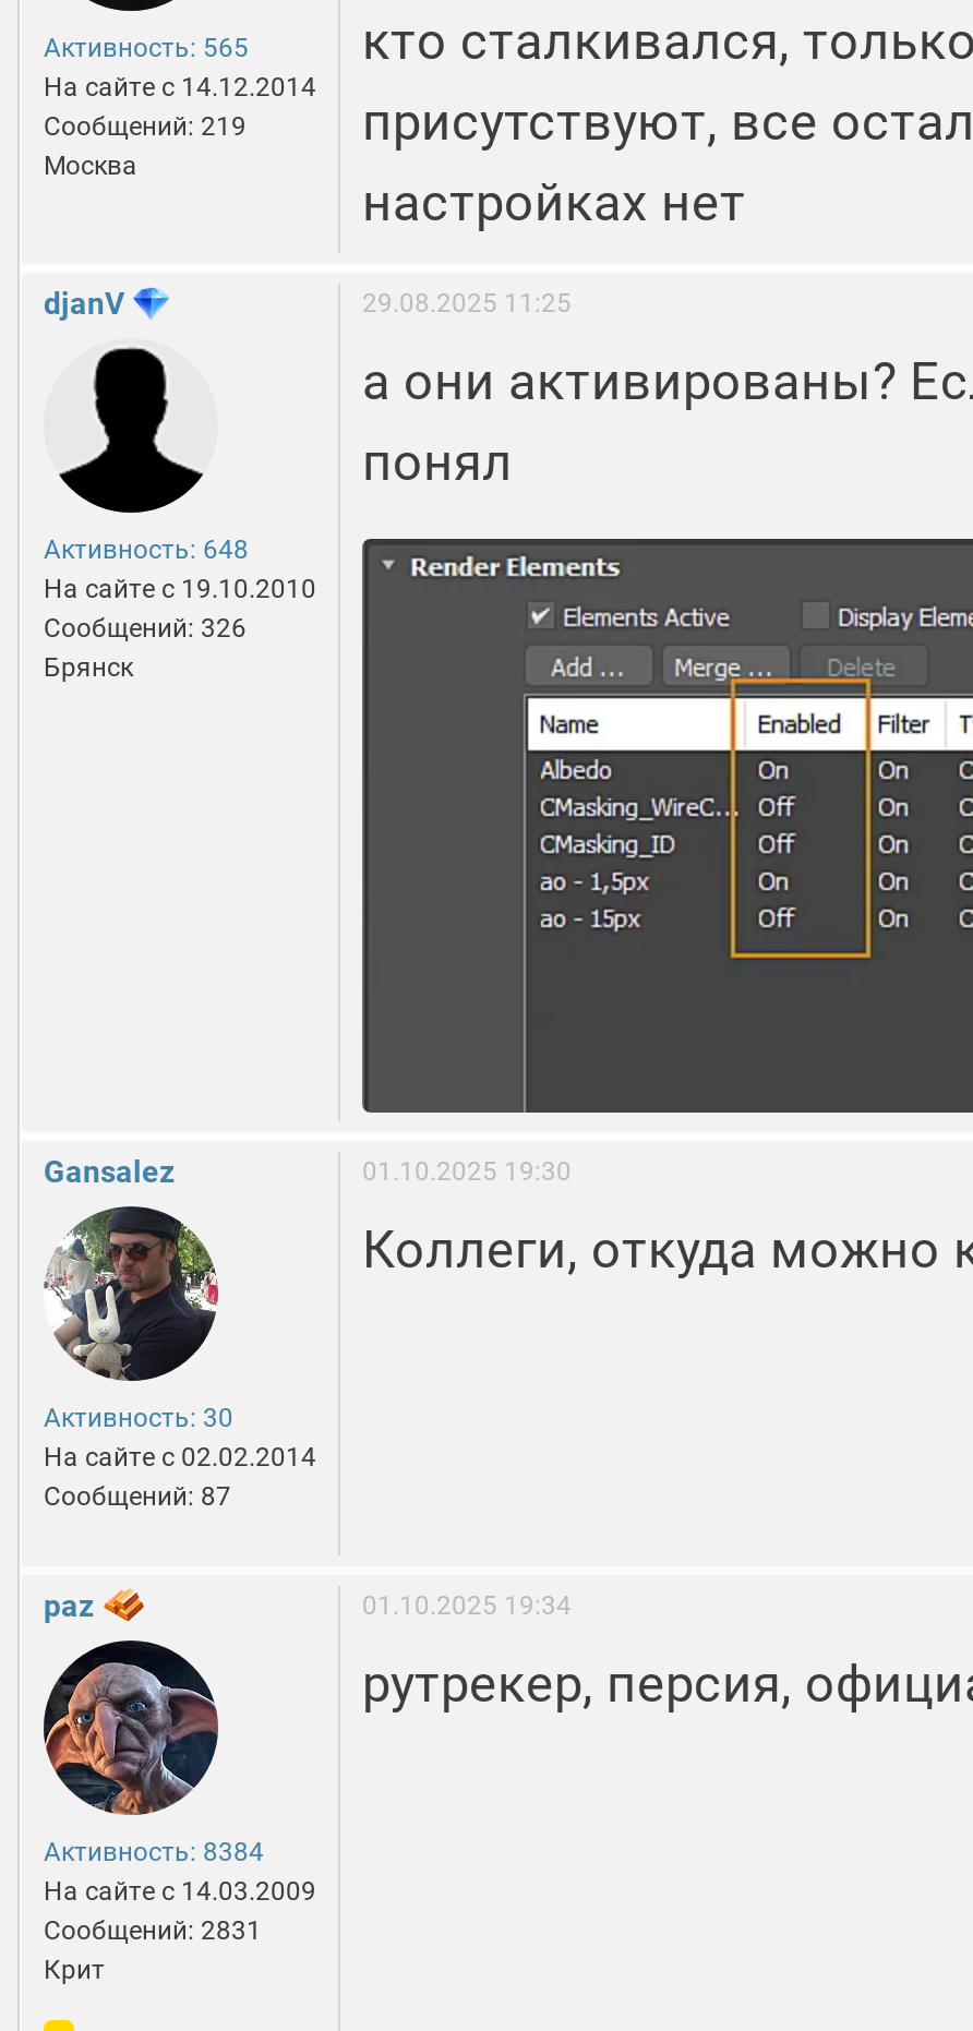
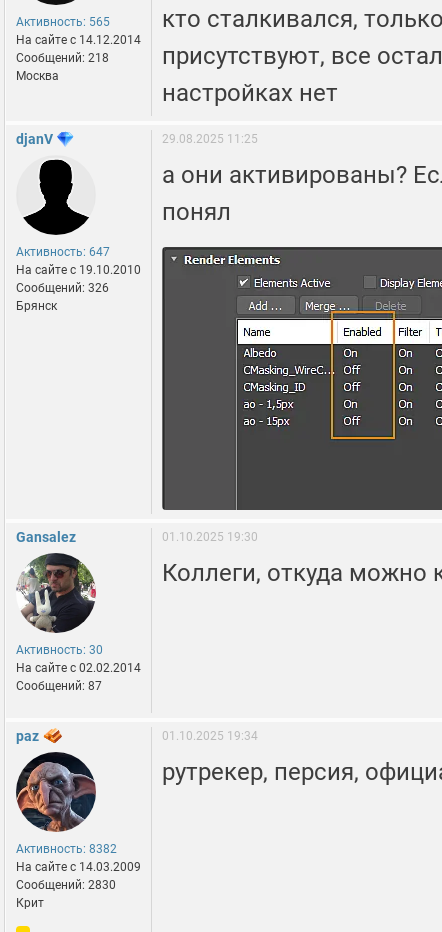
- Сообщений: 219
+ Сообщений: 218

- Активность: 648
+ Активность: 647

- Активность: 8384
+ Активность: 8382

- Сообщений: 2831
+ Сообщений: 2830
